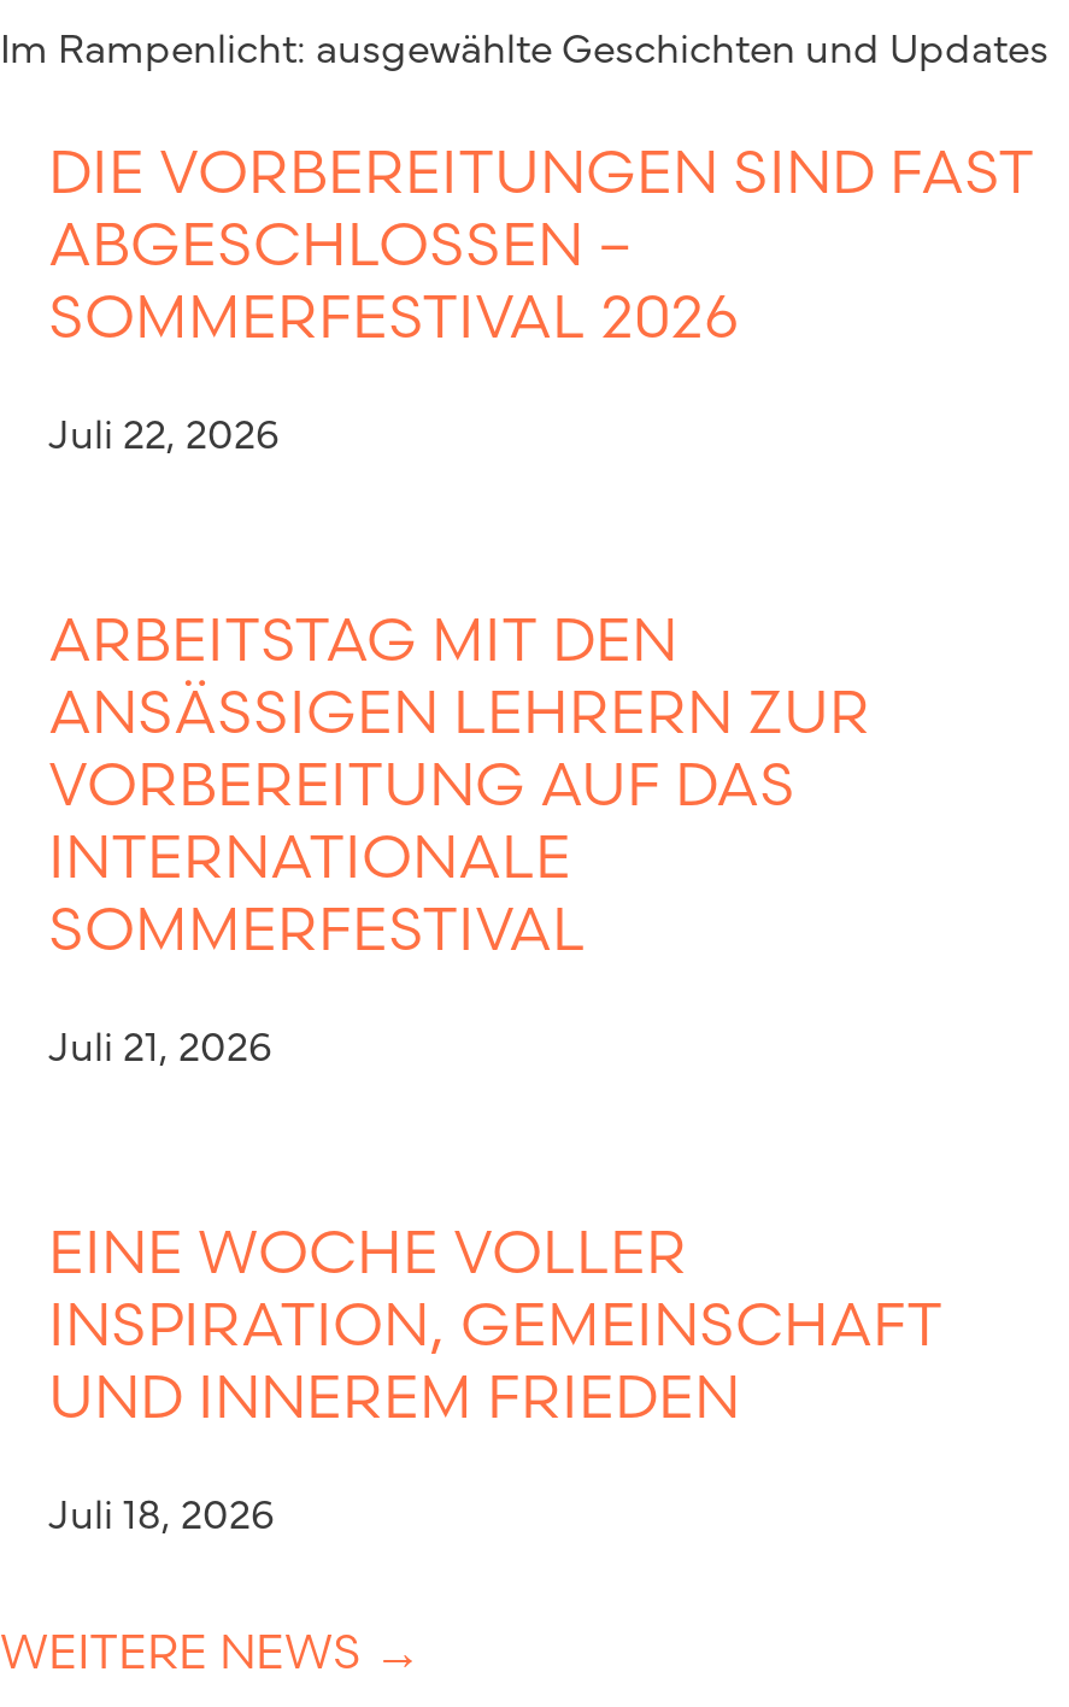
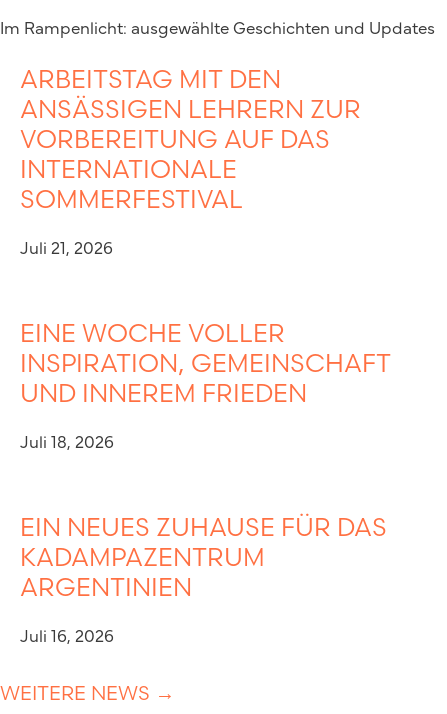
- DIE VORBEREITUNGEN SIND FAST
- ABGESCHLOSSEN –
- SOMMERFESTIVAL 2026
- Juli 22, 2026

moved up: ARBEITSTAG MIT DEN | ANSÄSSIGEN LEHRERN ZUR | VORBEREITUNG AUF DAS | ... | UND INNEREM FRIEDEN | Juli 18, 2026

+ EIN NEUES ZUHAUSE FÜR DAS
+ KADAMPAZENTRUM
+ ARGENTINIEN
+ Juli 16, 2026
